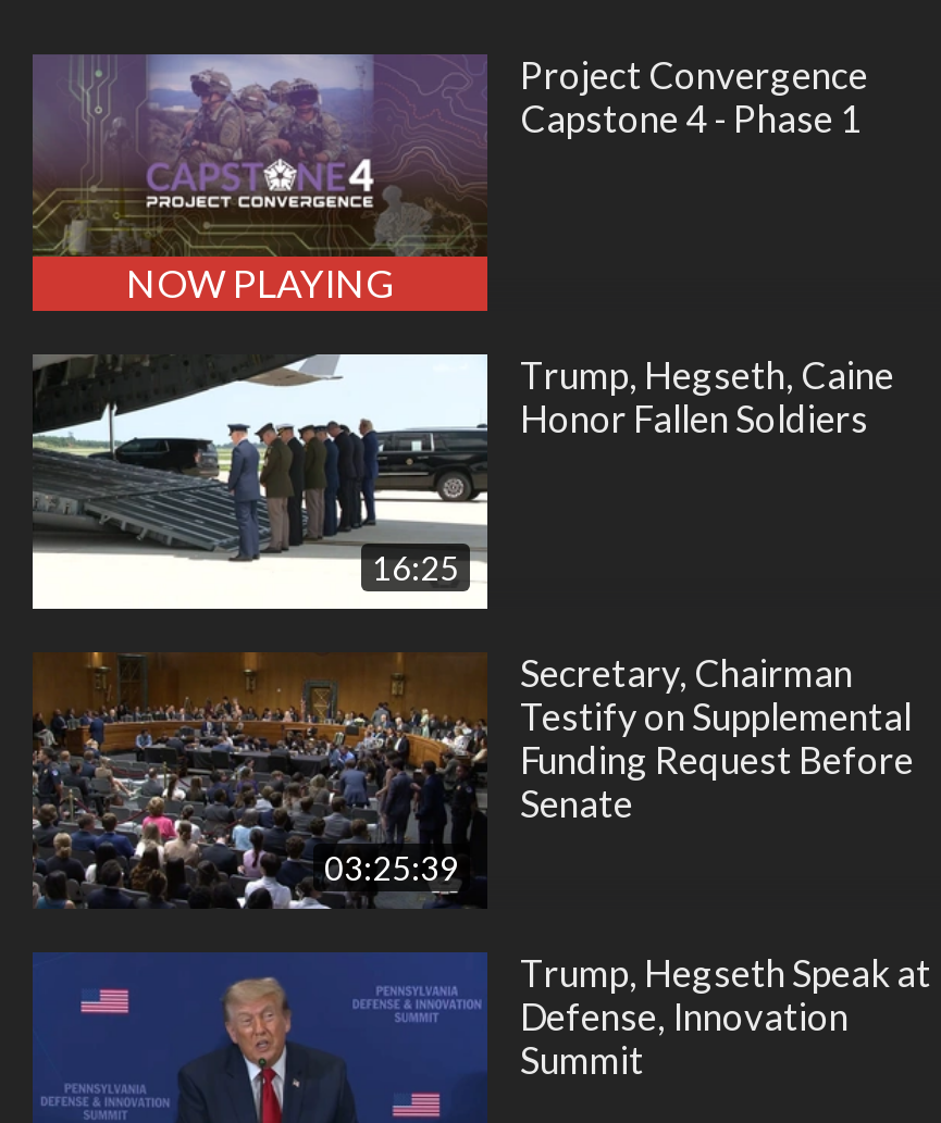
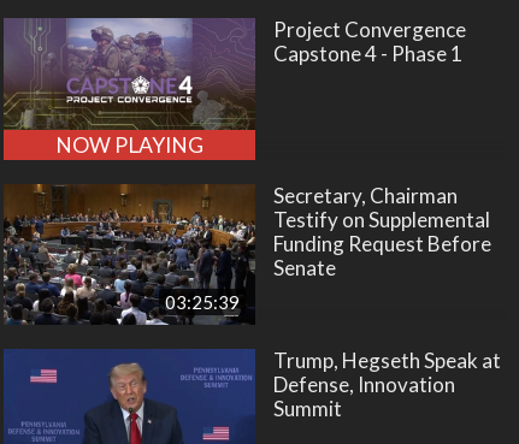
- [image]
- 16:25

- Trump, Hegseth, Caine
- Honor Fallen Soldiers
